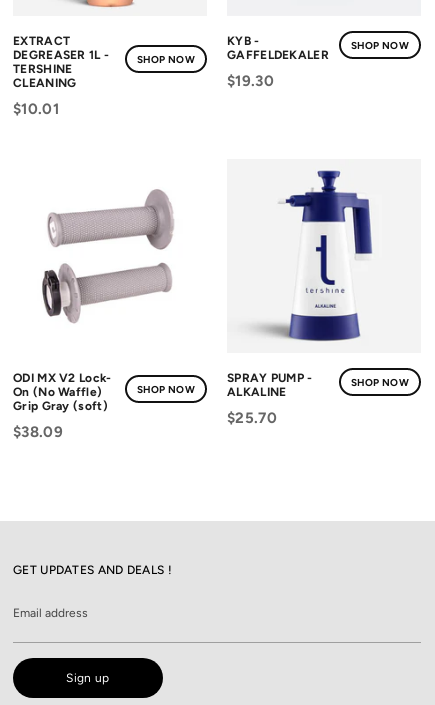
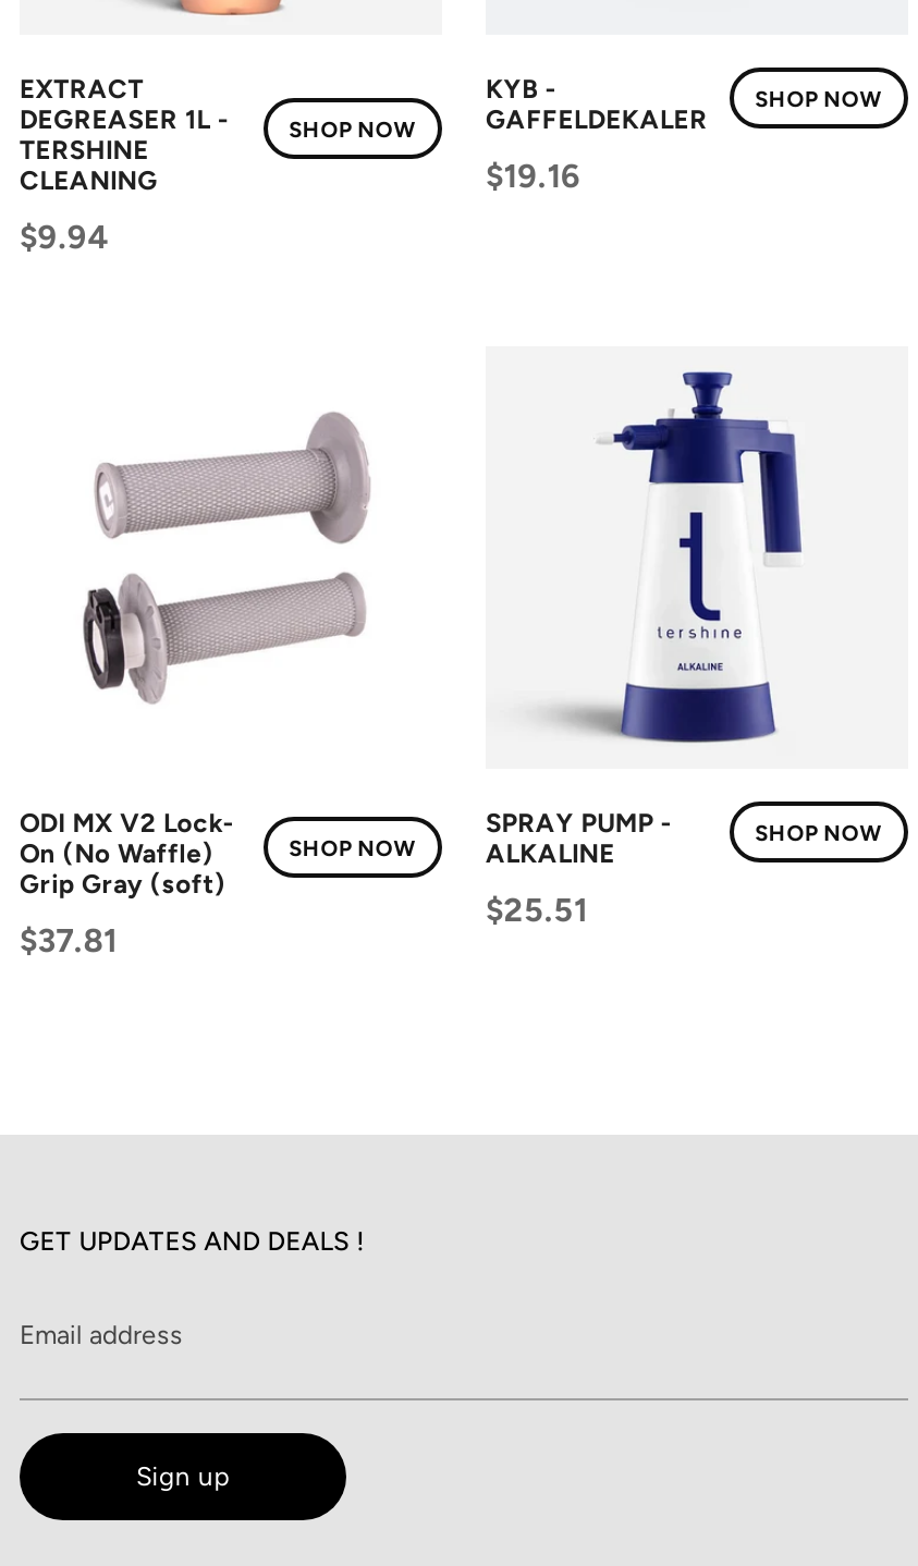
- $19.30
+ $19.16

- $10.01
+ $9.94

- $25.70
+ $25.51

- $38.09
+ $37.81
